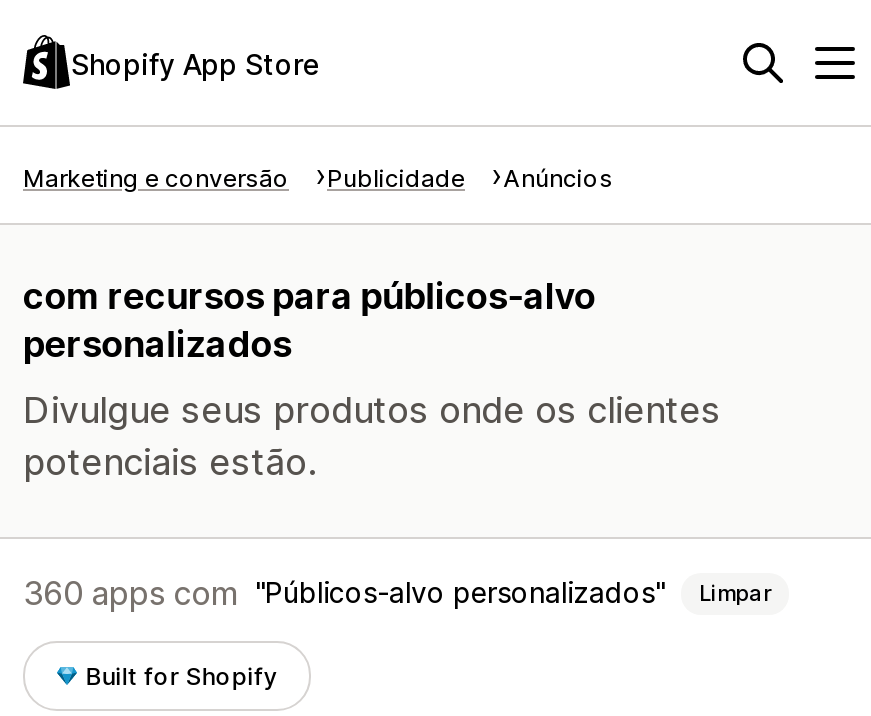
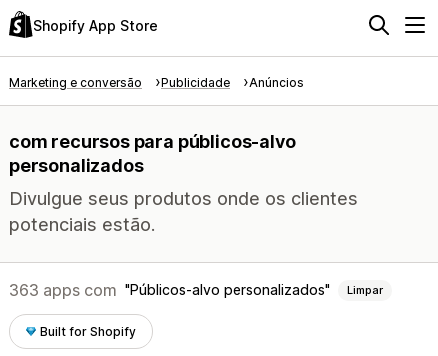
- 360 apps com Públicos-alvo personalizados Limpar
+ 363 apps com Públicos-alvo personalizados Limpar
